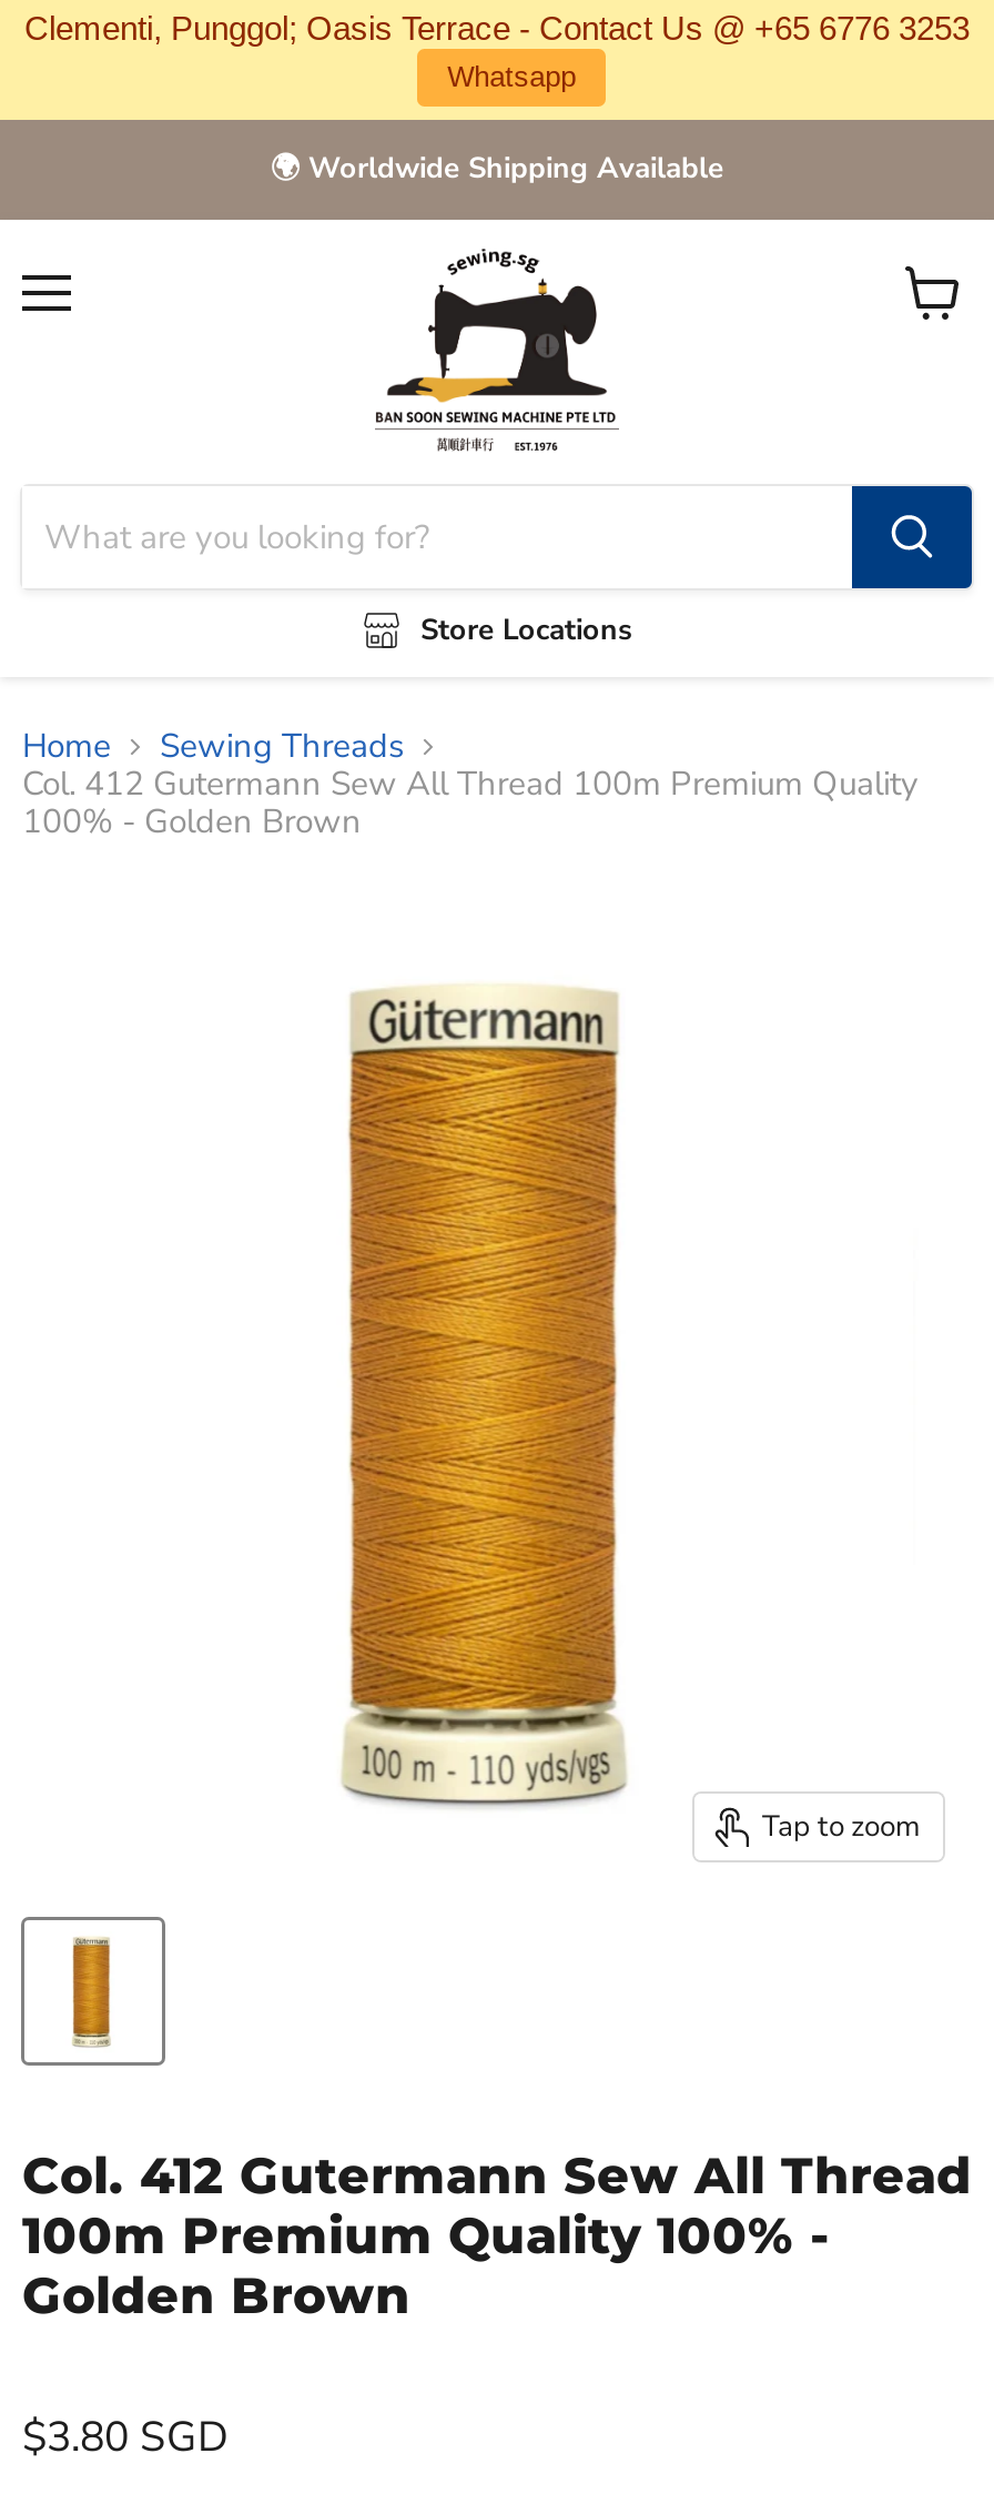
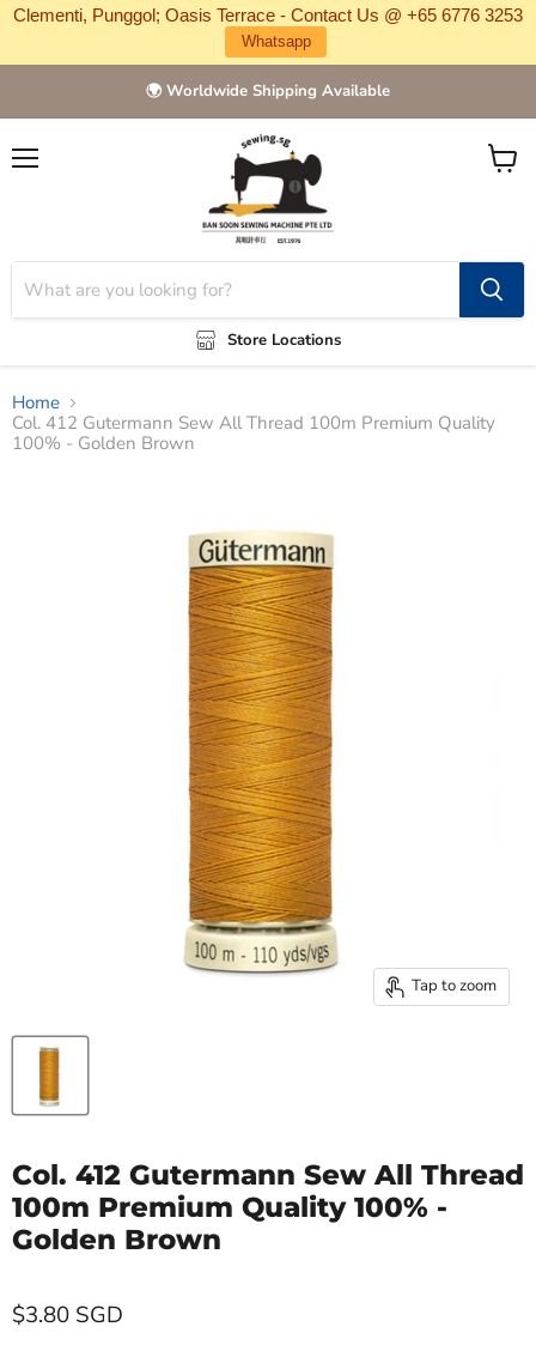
- Sewing Threads
